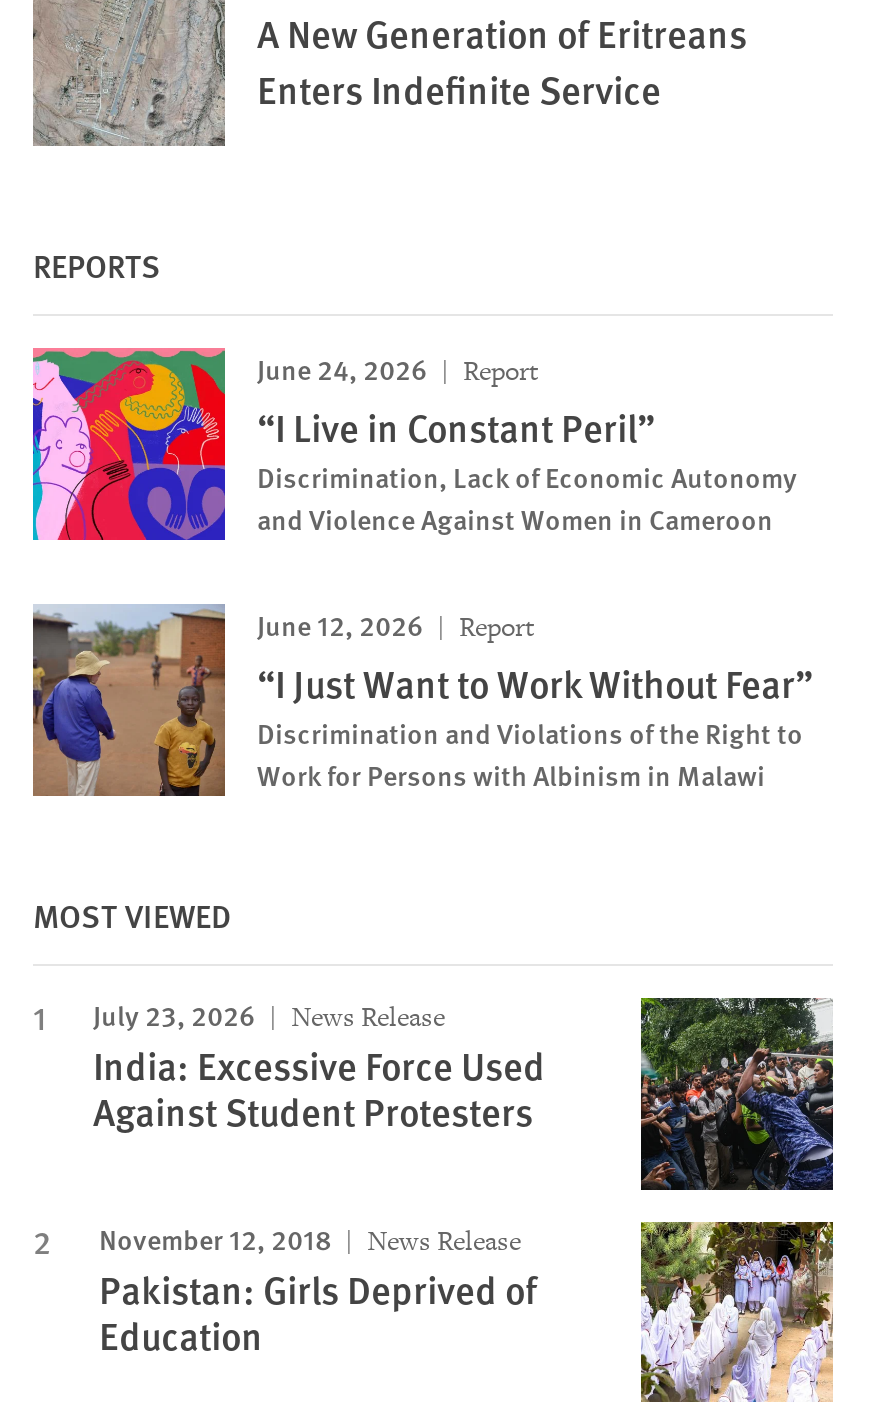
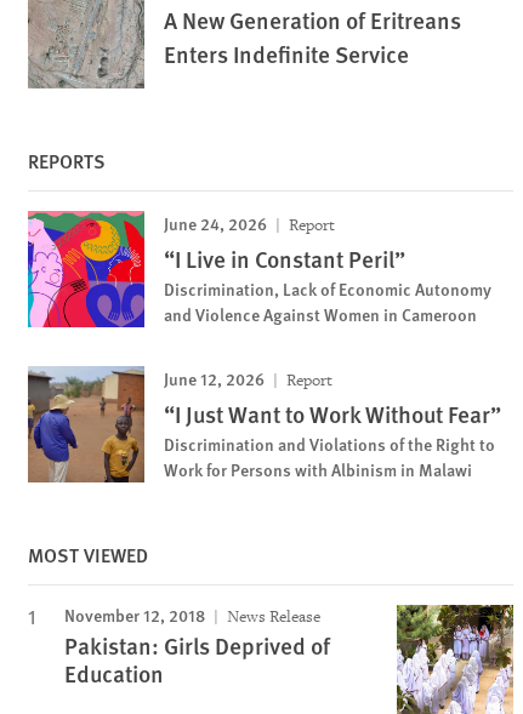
- July 23, 2026
- News Release
- India: Excessive Force Used
- Against Student Protesters

- [image]
